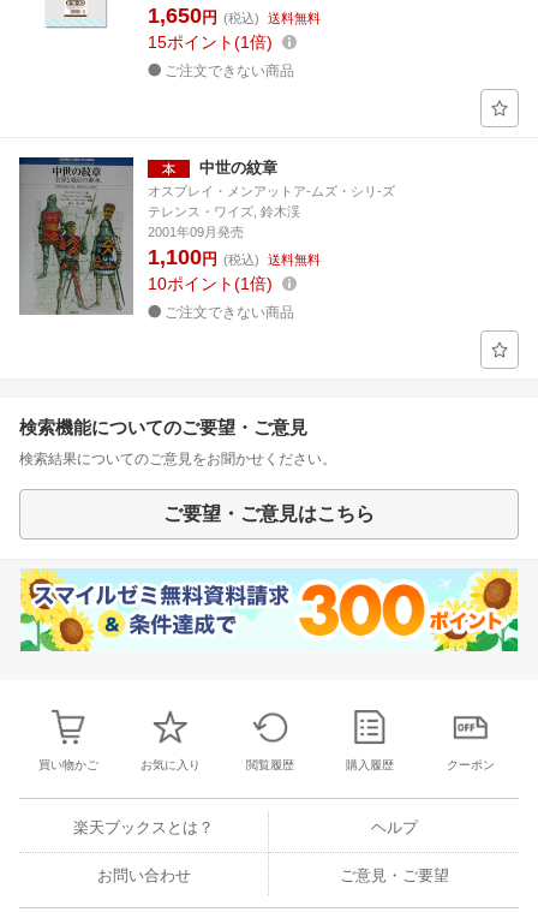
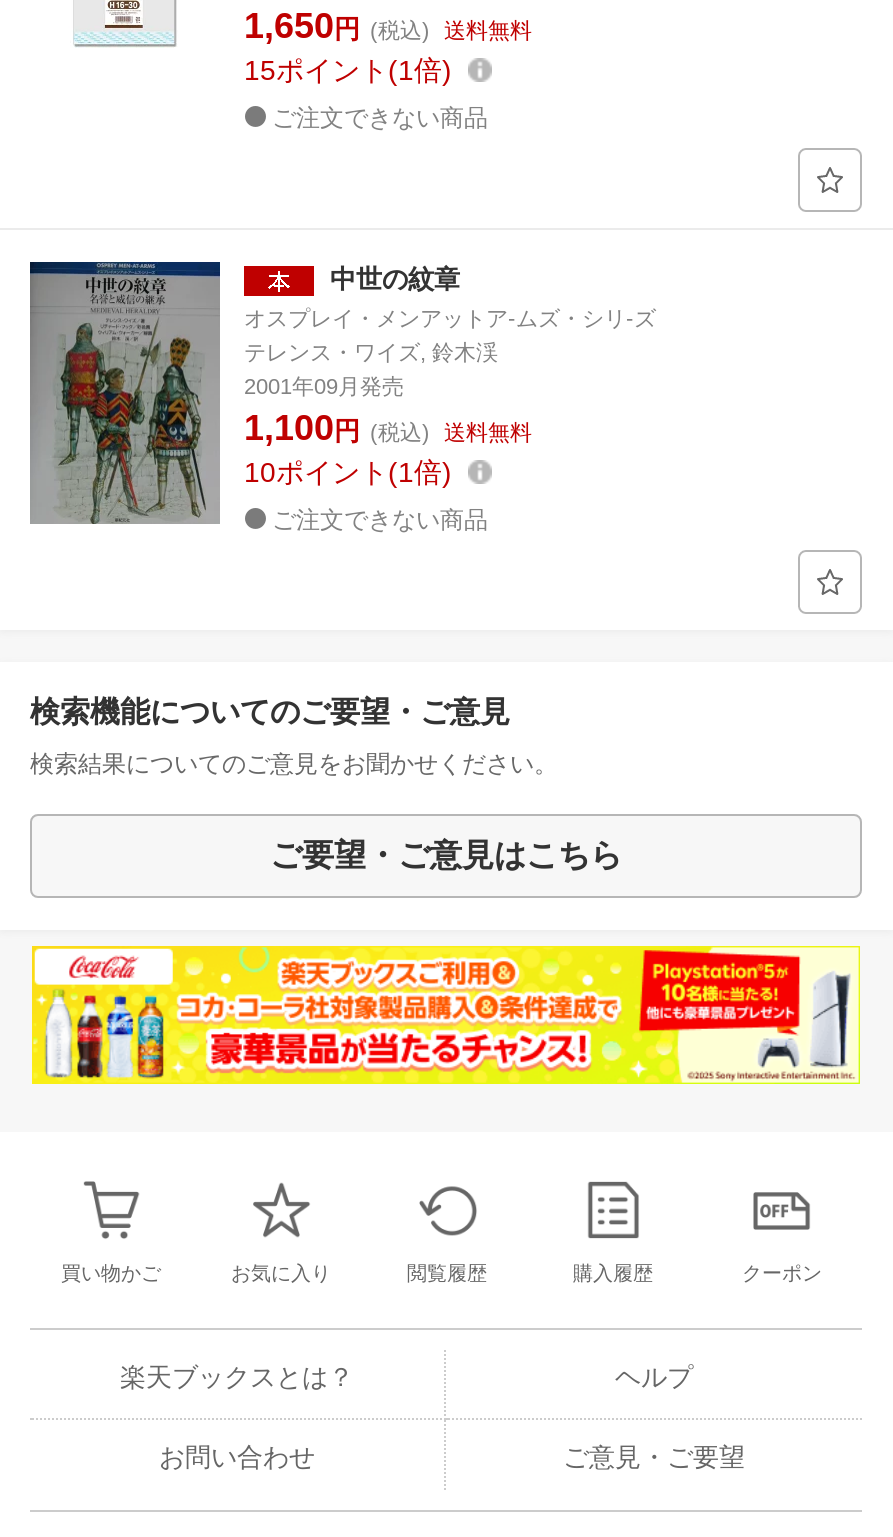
- [image]
+ [image]
